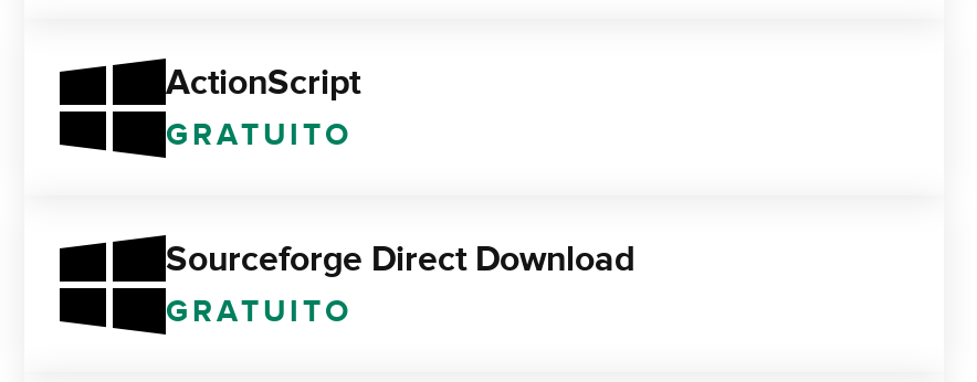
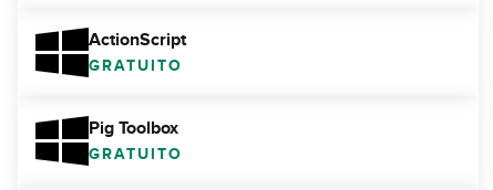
- Sourceforge Direct Download
+ Pig Toolbox
